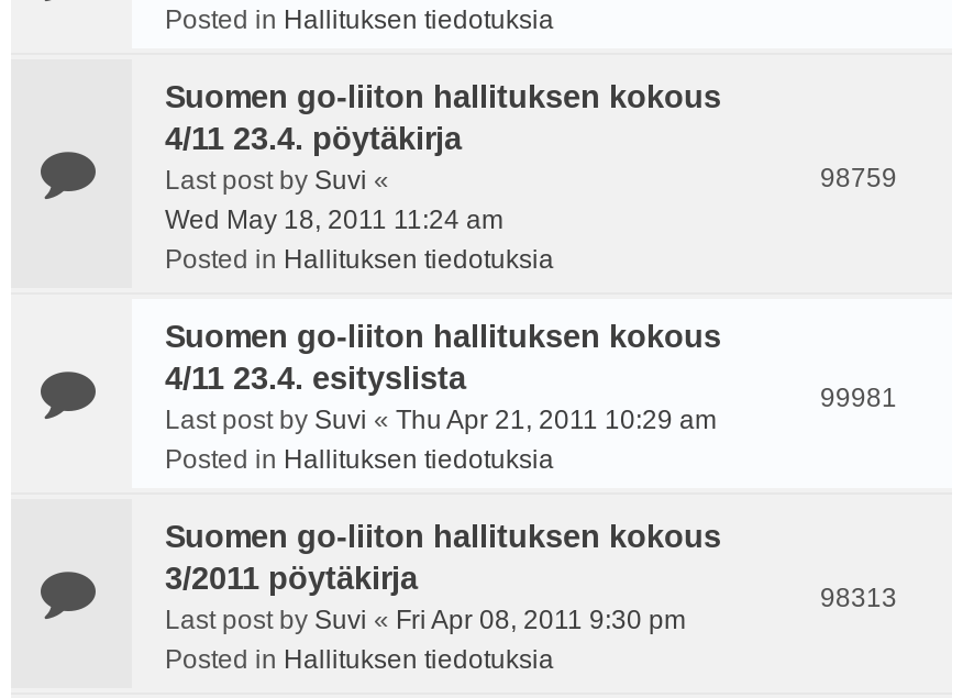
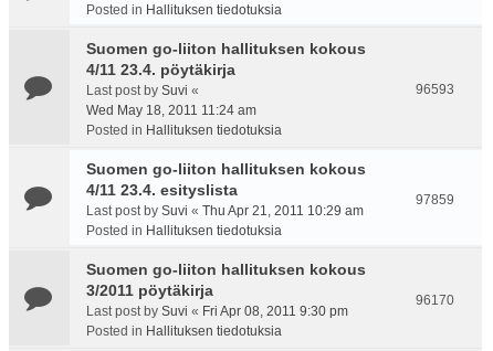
- 98759
+ 96593

- 99981
+ 97859

- 98313
+ 96170
